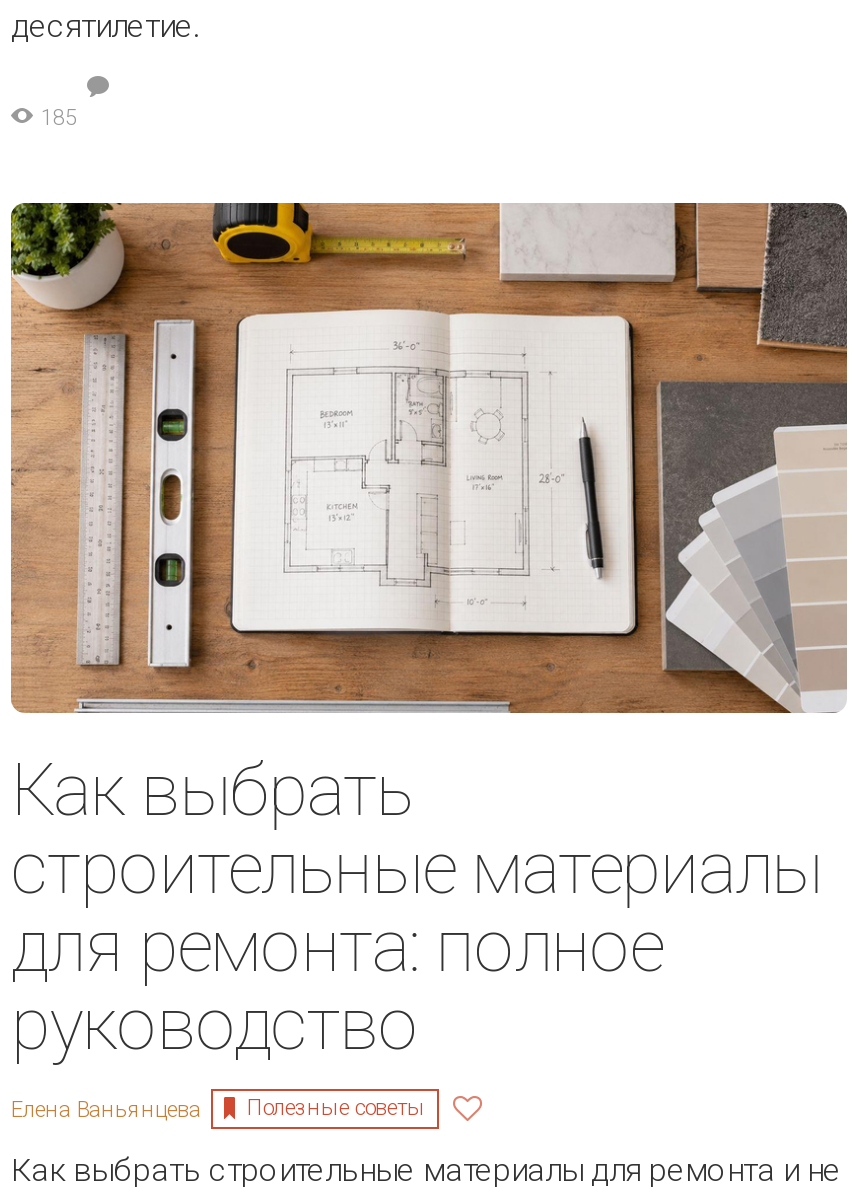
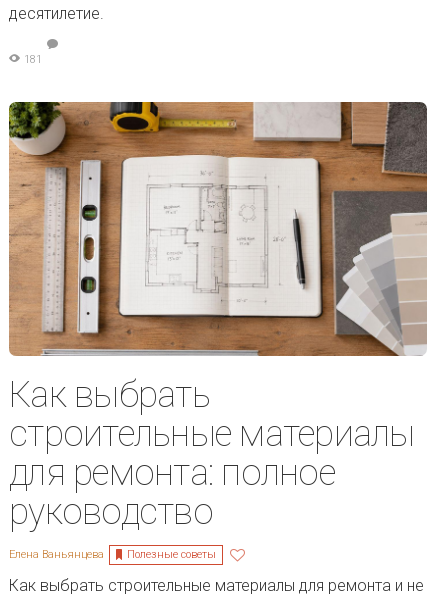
- 185
+ 181
